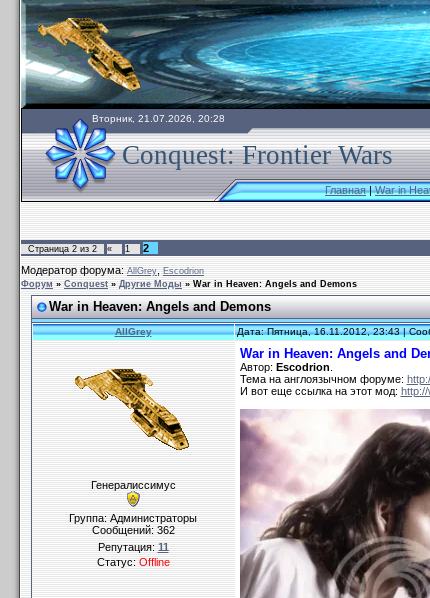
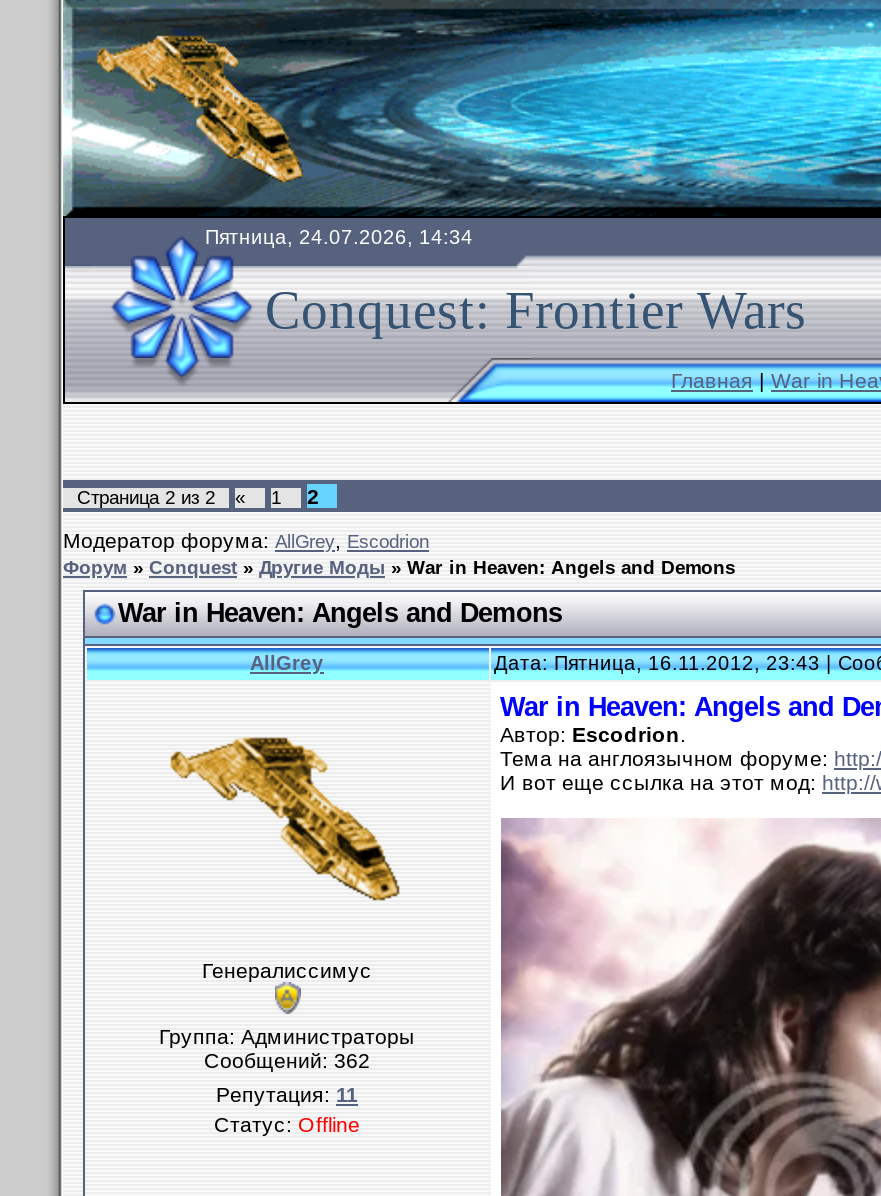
- Вторник, 21.07.2026, 20:28
+ Пятница, 24.07.2026, 14:34
